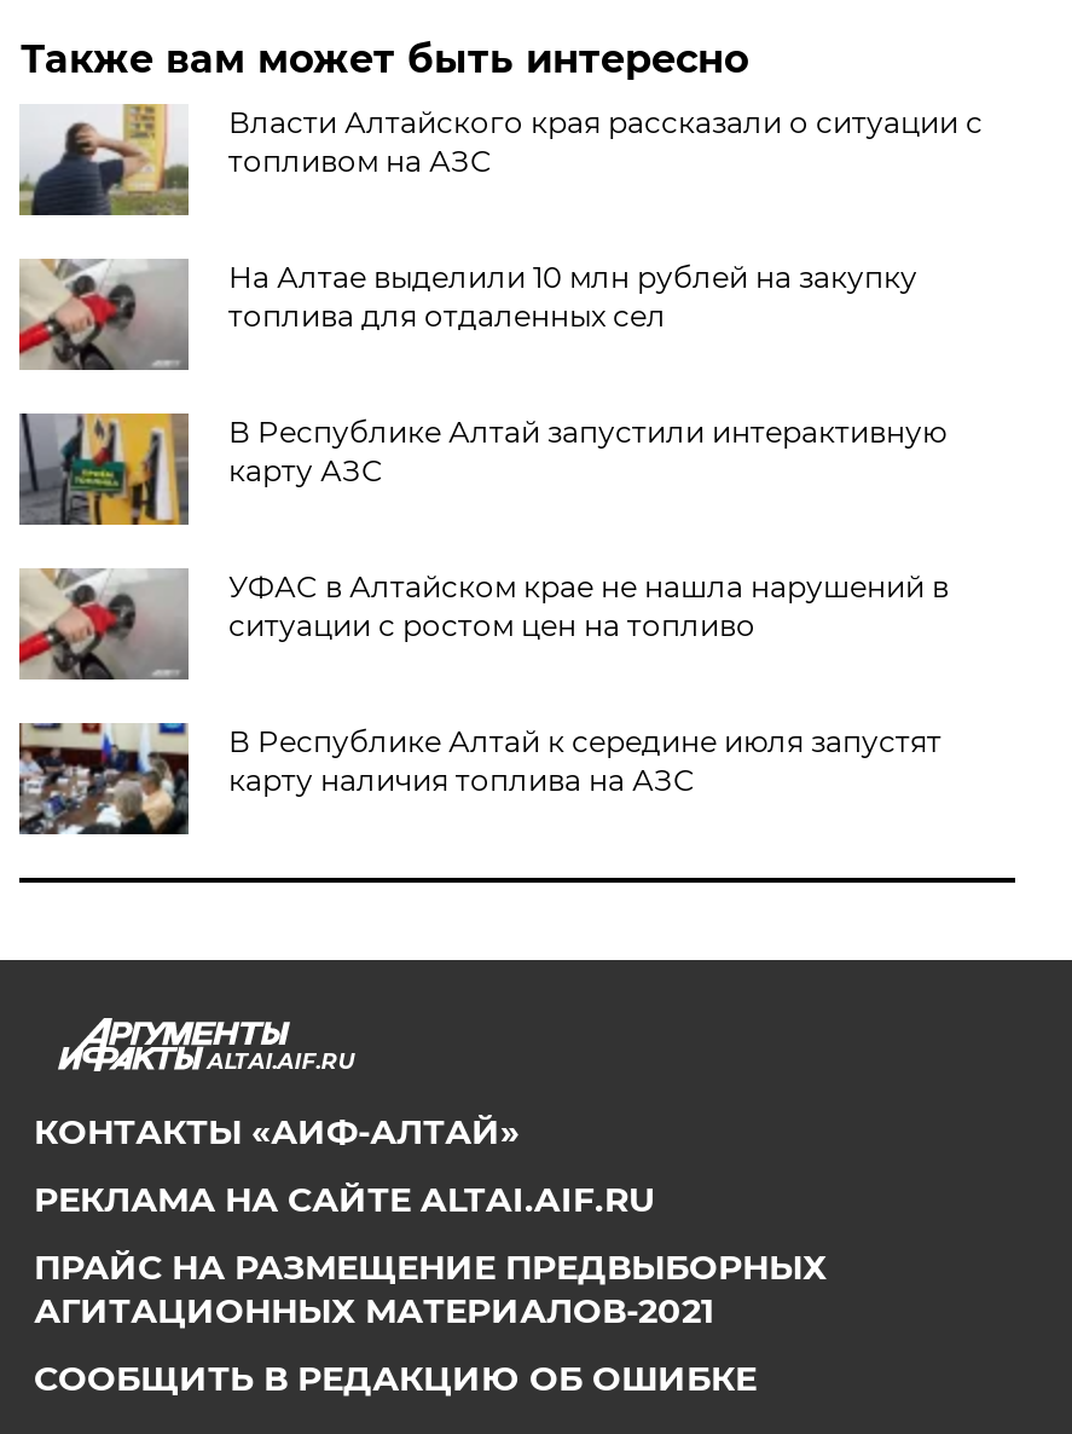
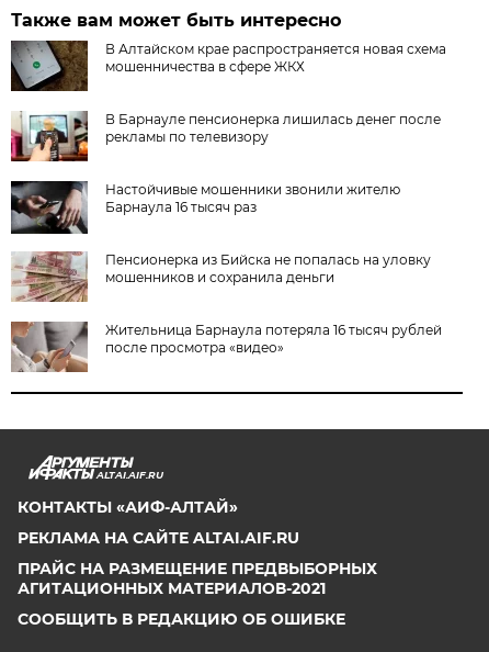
- [image]
- Власти Алтайского края рассказали о ситуации с
- топливом на АЗС
+ [image]
+ В Алтайском крае распространяется новая схема
+ мошенничества в сфере ЖКХ

- [image]
- На Алтае выделили 10 млн рублей на закупку
- топлива для отдаленных сел
+ [image]
+ В Барнауле пенсионерка лишилась денег после
+ рекламы по телевизору

- [image]
- В Республике Алтай запустили интерактивную
- карту АЗС
+ [image]
+ Настойчивые мошенники звонили жителю
+ Барнаула 16 тысяч раз

- [image]
- УФАС в Алтайском крае не нашла нарушений в
- ситуации с ростом цен на топливо
+ [image]
+ Пенсионерка из Бийска не попалась на уловку
+ мошенников и сохранила деньги

- [image]
- В Республике Алтай к середине июля запустят
- карту наличия топлива на АЗС
+ [image]
+ Жительница Барнаула потеряла 16 тысяч рублей
+ после просмотра «видео»
